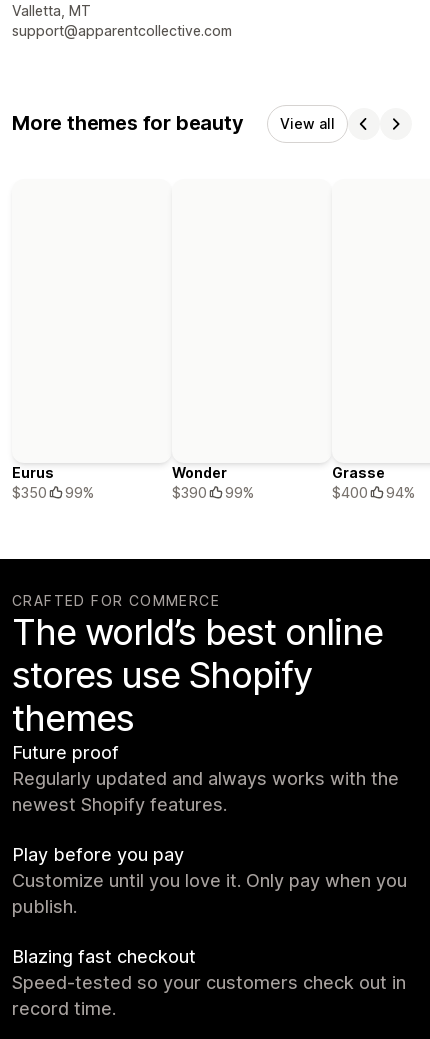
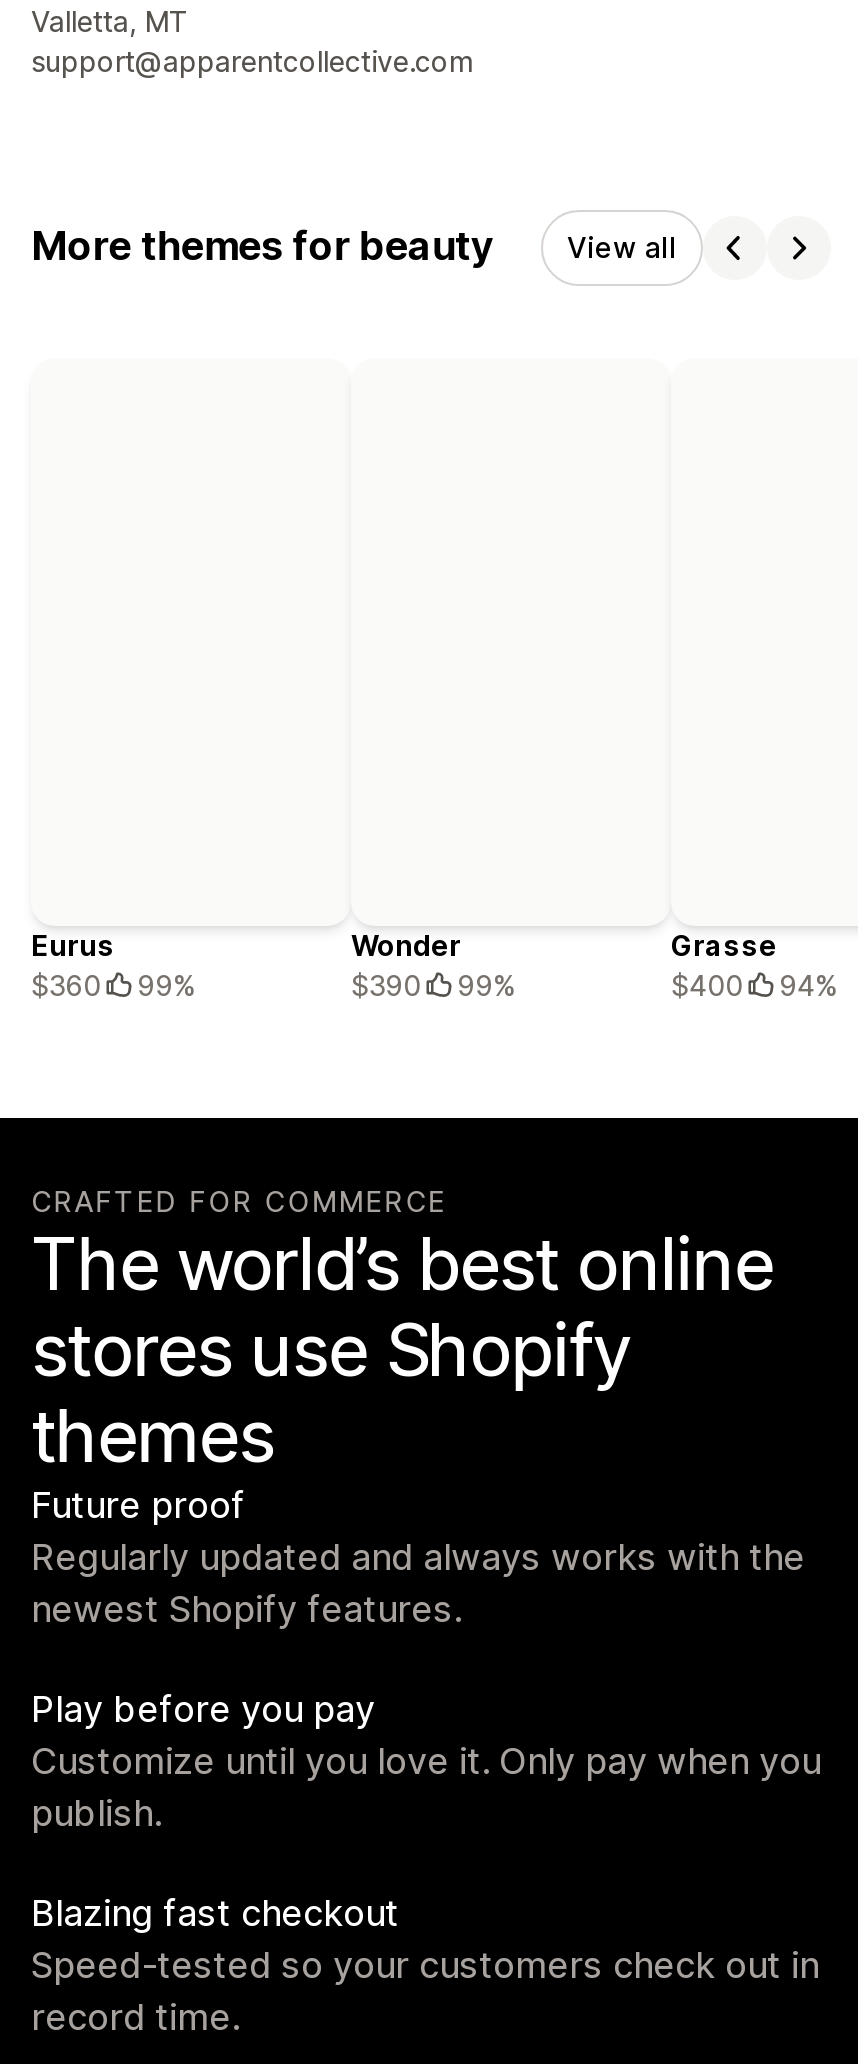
- $350 99%
+ $360 99%
